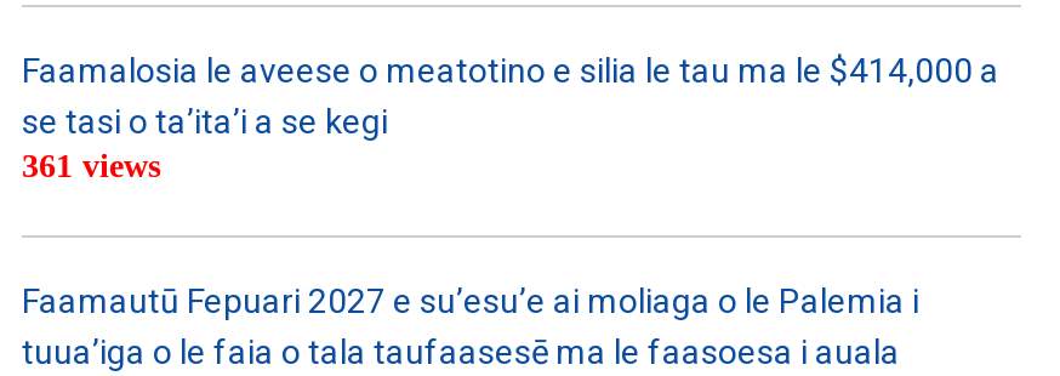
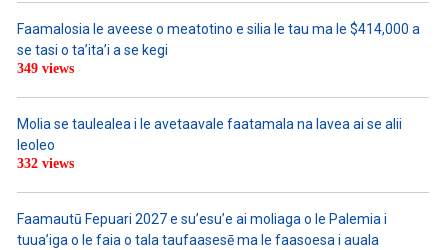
- 361 views
+ 349 views
+ Molia se taulealea i le avetaavale faatamala na lavea ai se alii
+ leoleo
+ 332 views
